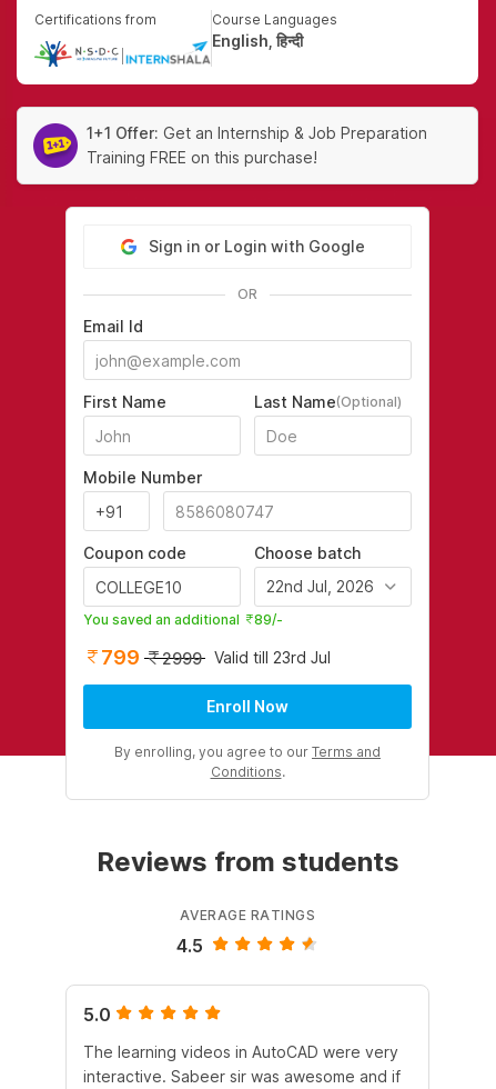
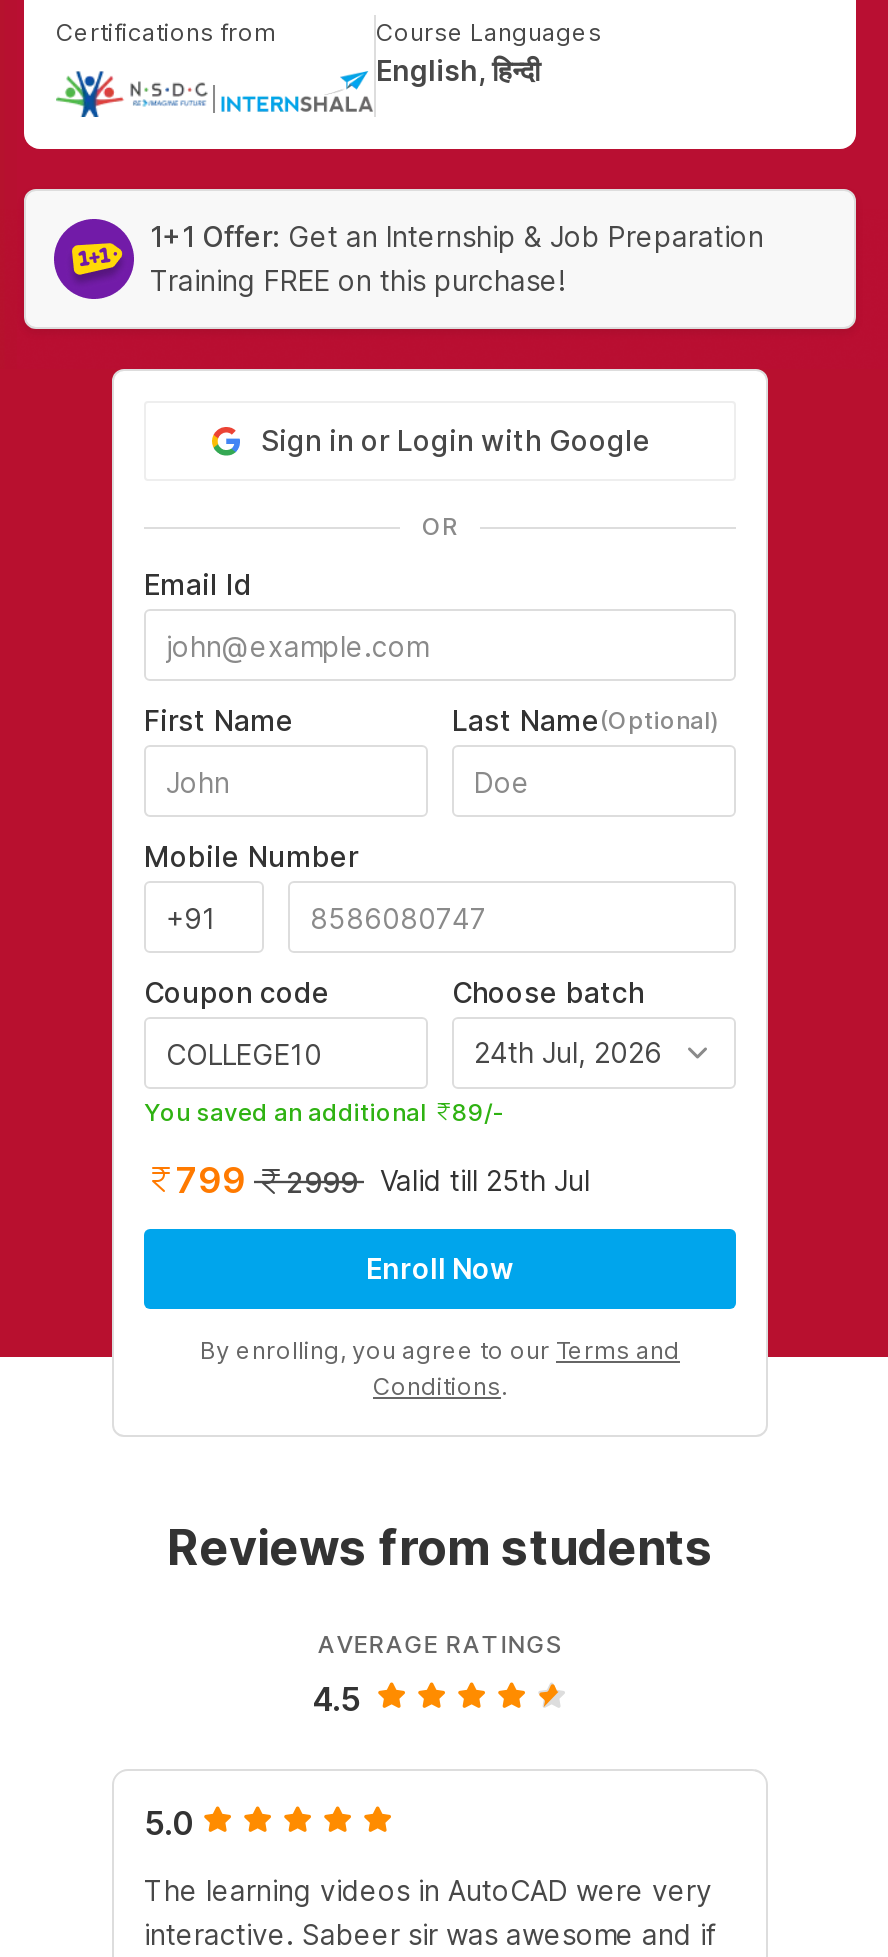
- 22nd Jul, 2026
+ 24th Jul, 2026

- Valid till 23rd Jul
+ Valid till 25th Jul
